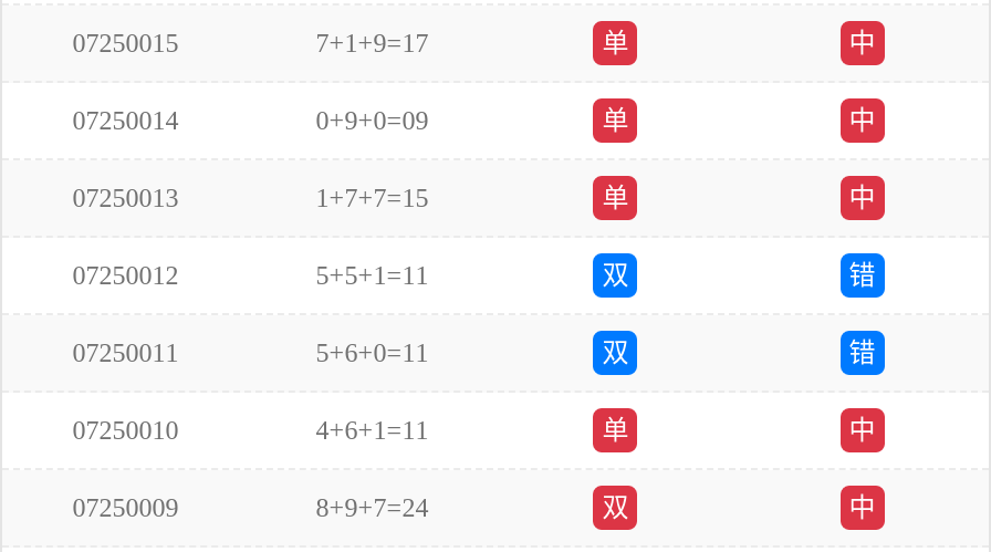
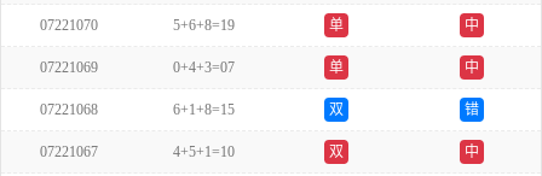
- 07250015
+ 07221070

- 7+1+9=17
+ 5+6+8=19

- 07250014
+ 07221069

- 0+9+0=09
+ 0+4+3=07

- 07250013
- 1+7+7=15
- 单
- 中
- 07250012
- 5+5+1=11
+ 07221068
+ 6+1+8=15

- 07250011
- 5+6+0=11
- 双
- 错
- 07250010
- 4+6+1=11
- 单
- 中
- 07250009
- 8+9+7=24
+ 07221067
+ 4+5+1=10
